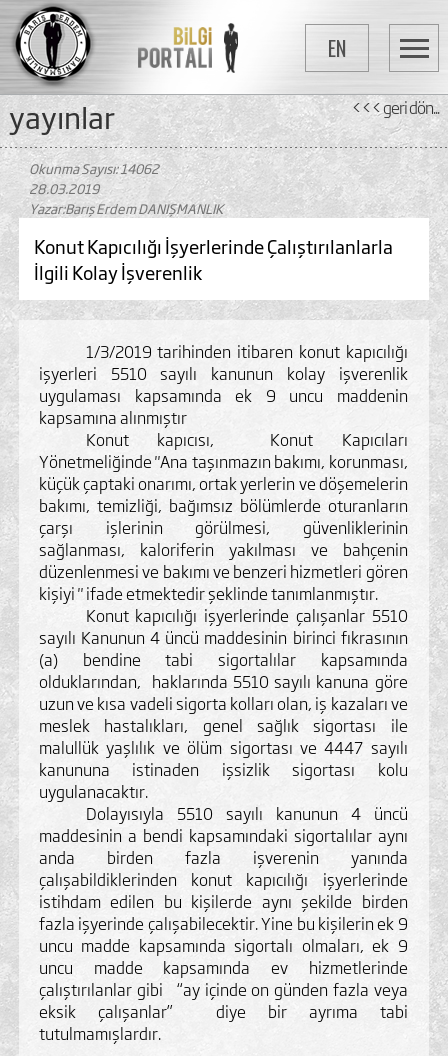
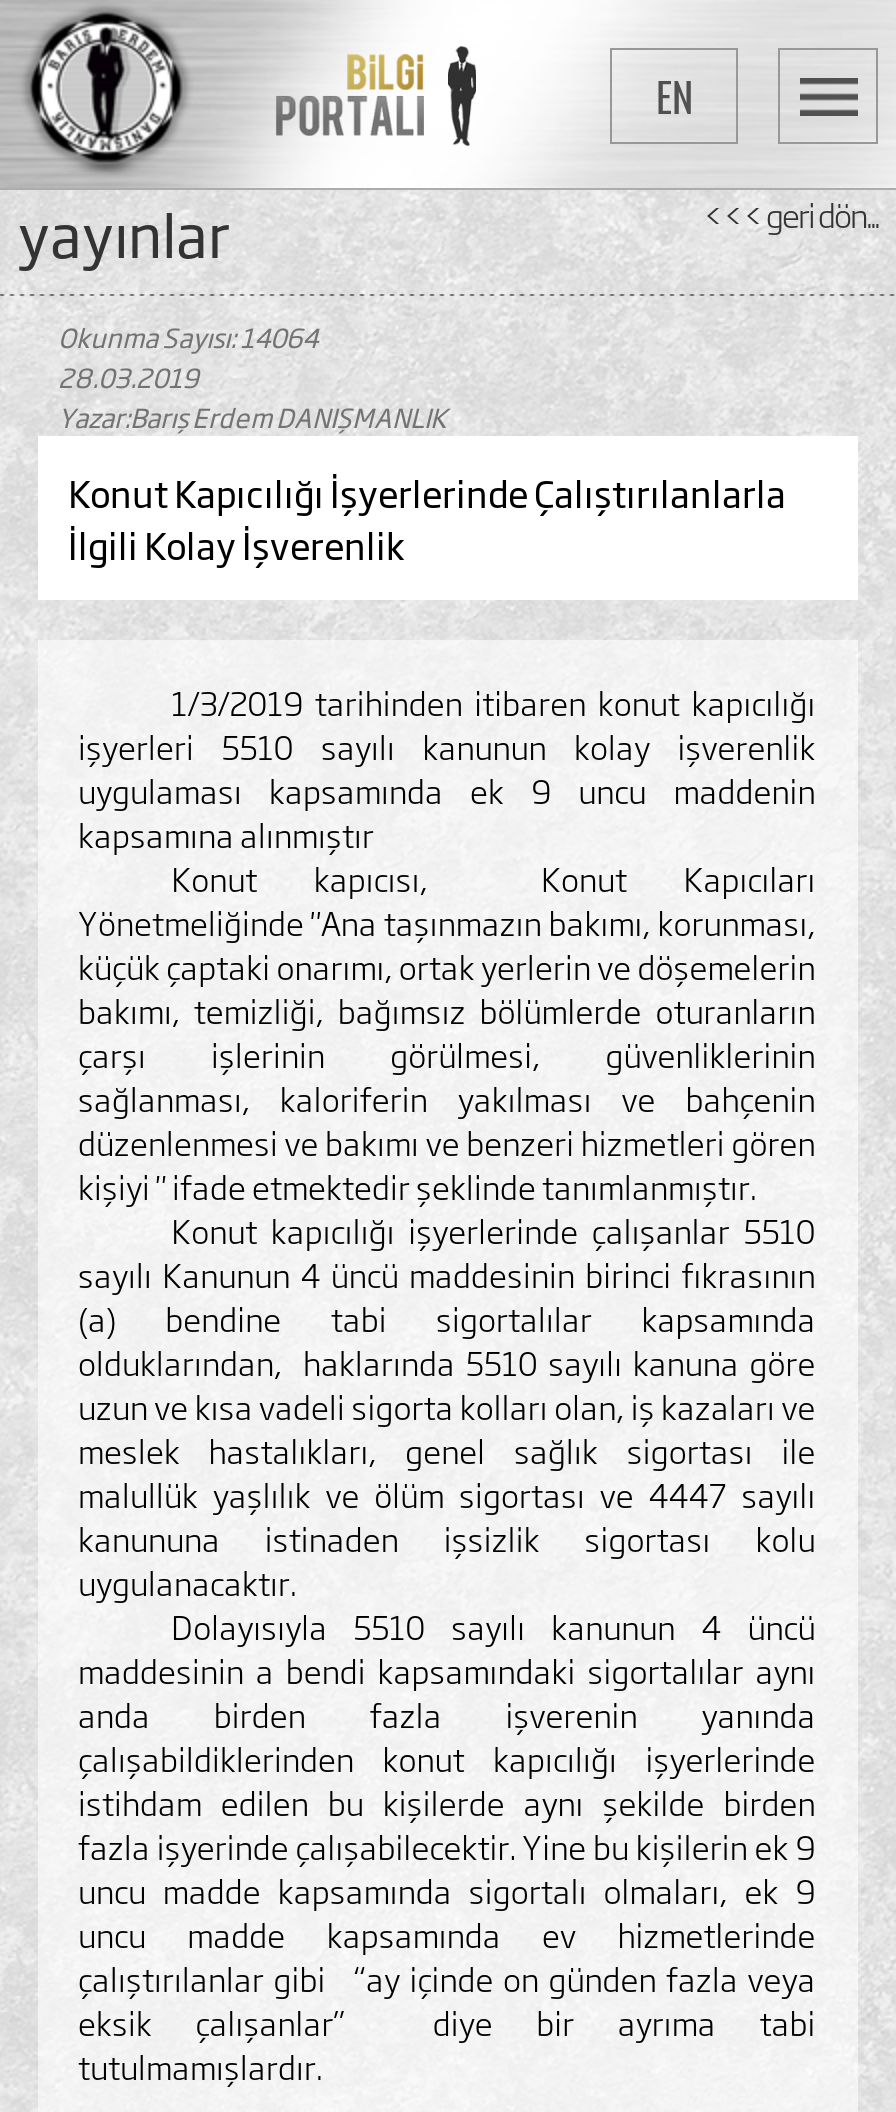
- Okunma Sayısı: 14062
+ Okunma Sayısı: 14064
